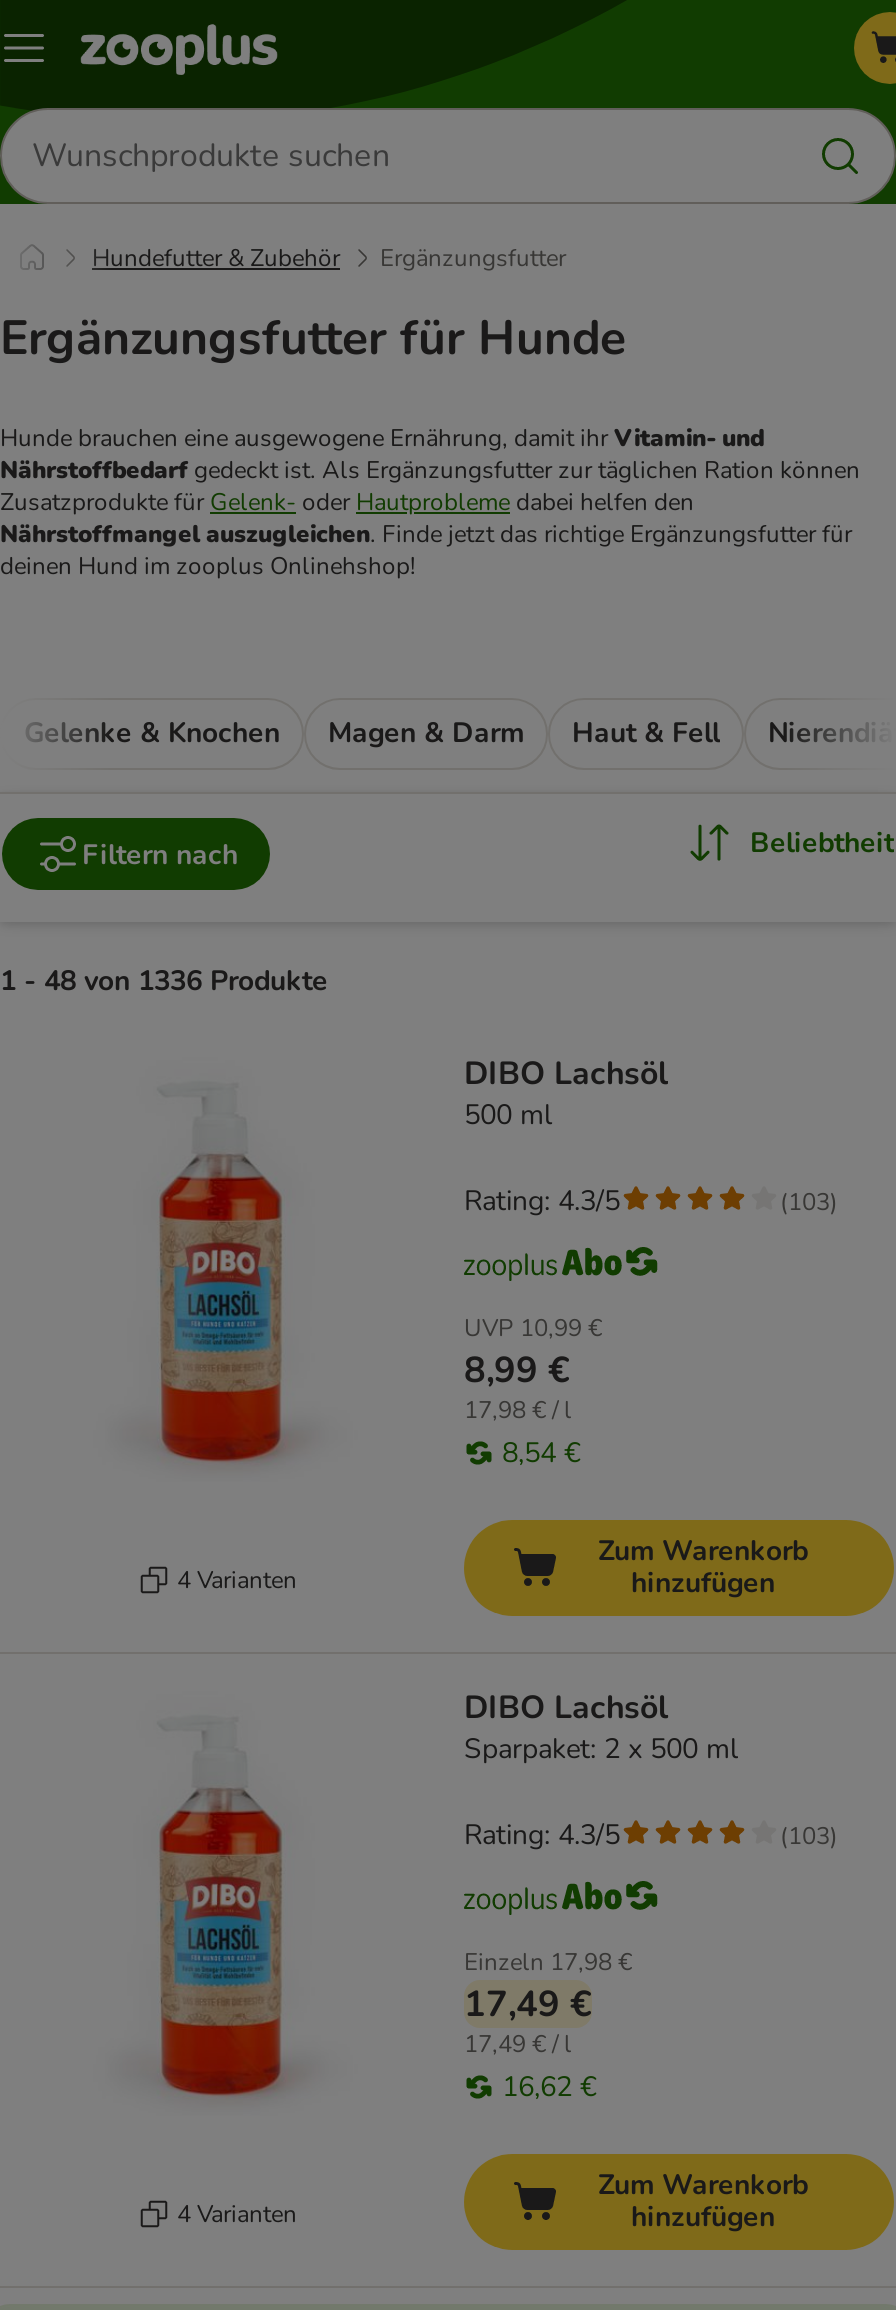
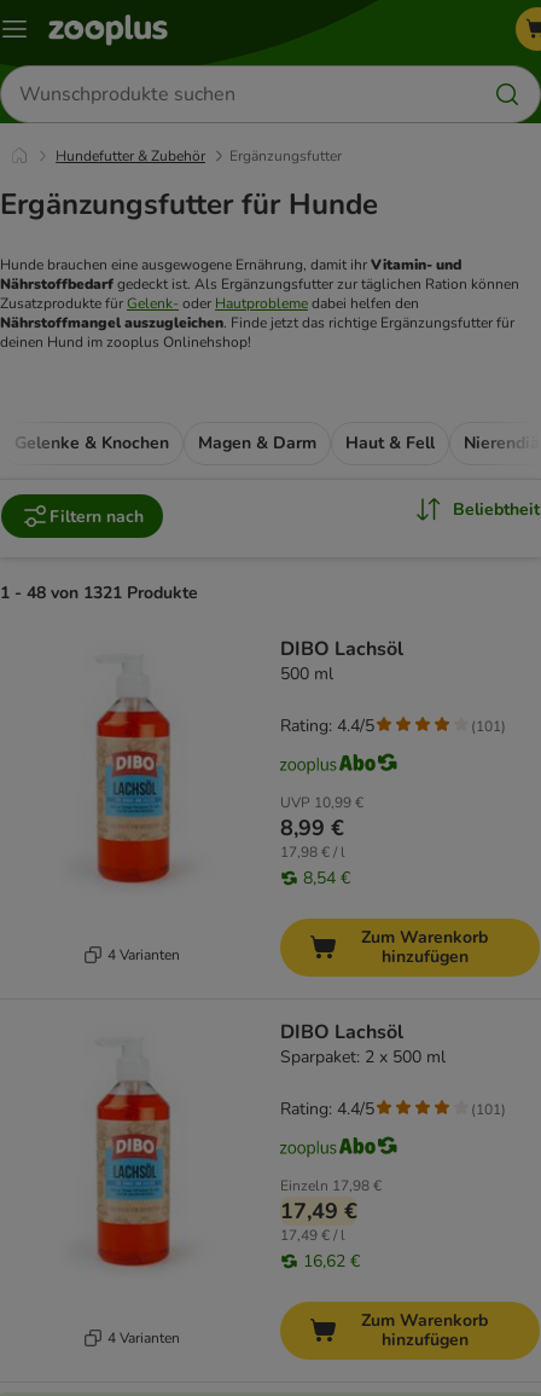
- 1 - 48 von 1336 Produkte
+ 1 - 48 von 1321 Produkte

- Rating: 4.3/5
+ Rating: 4.4/5

- (103)
+ (101)

- Rating: 4.3/5
+ Rating: 4.4/5

- (103)
+ (101)
